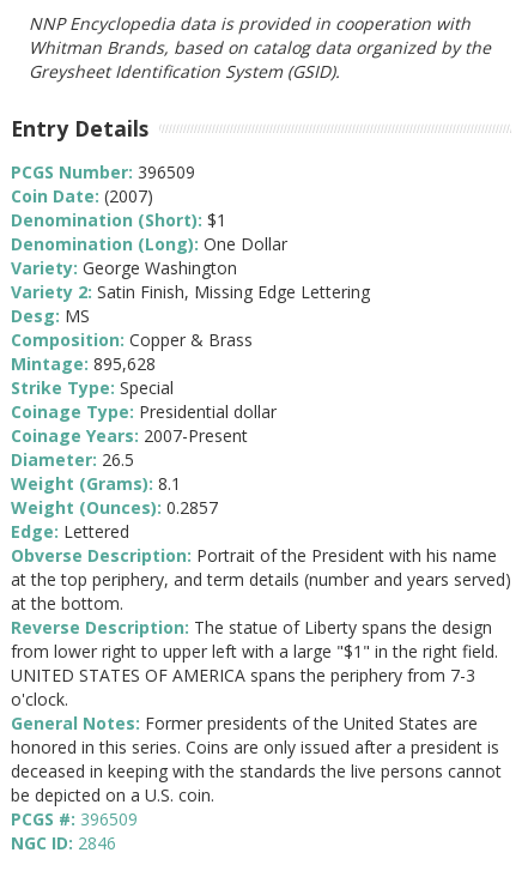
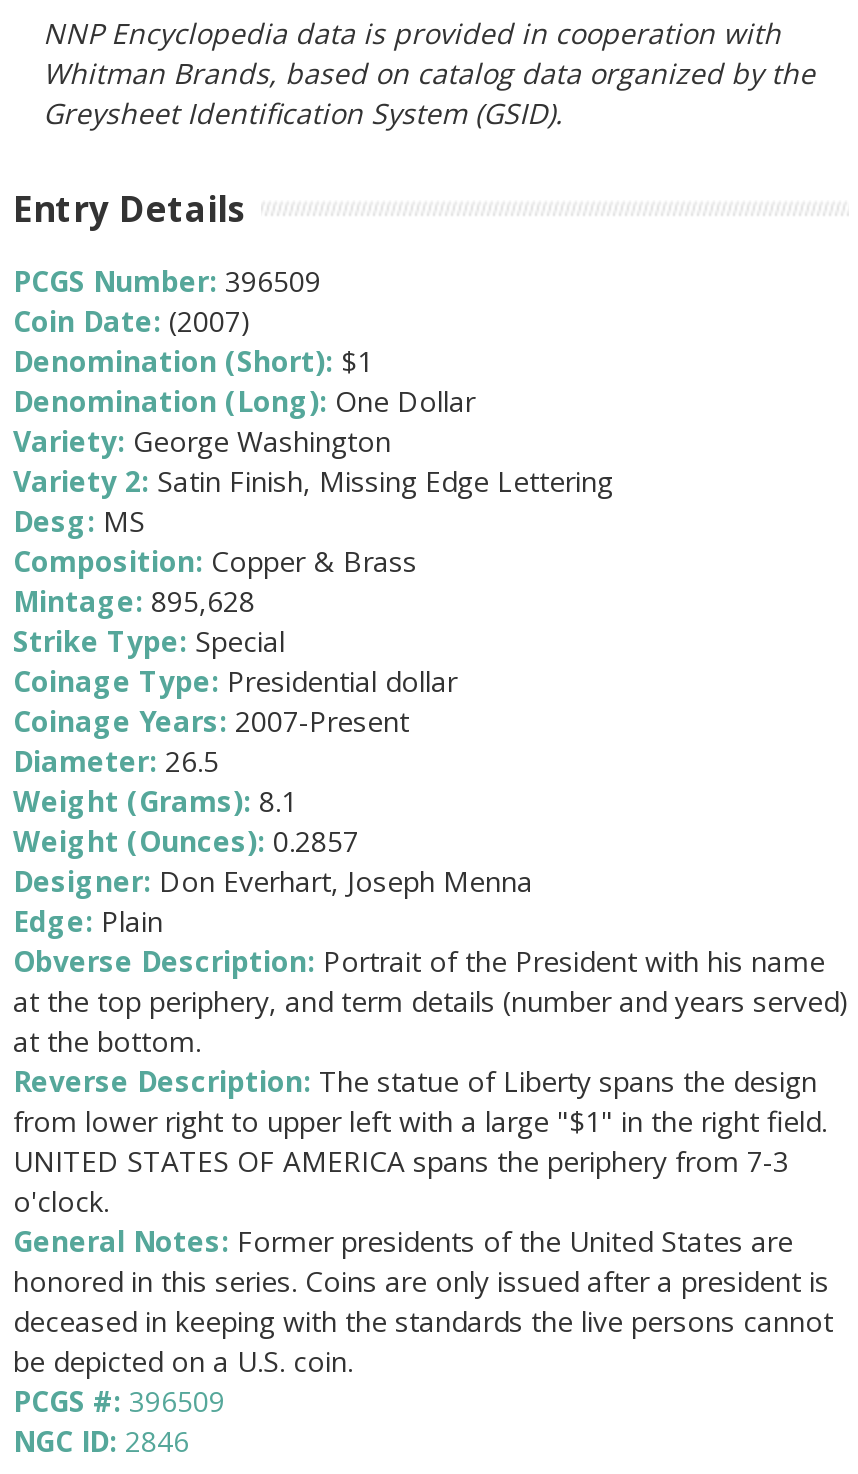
- Edge: Lettered
+ Designer: Don Everhart, Joseph Menna
+ Edge: Plain
